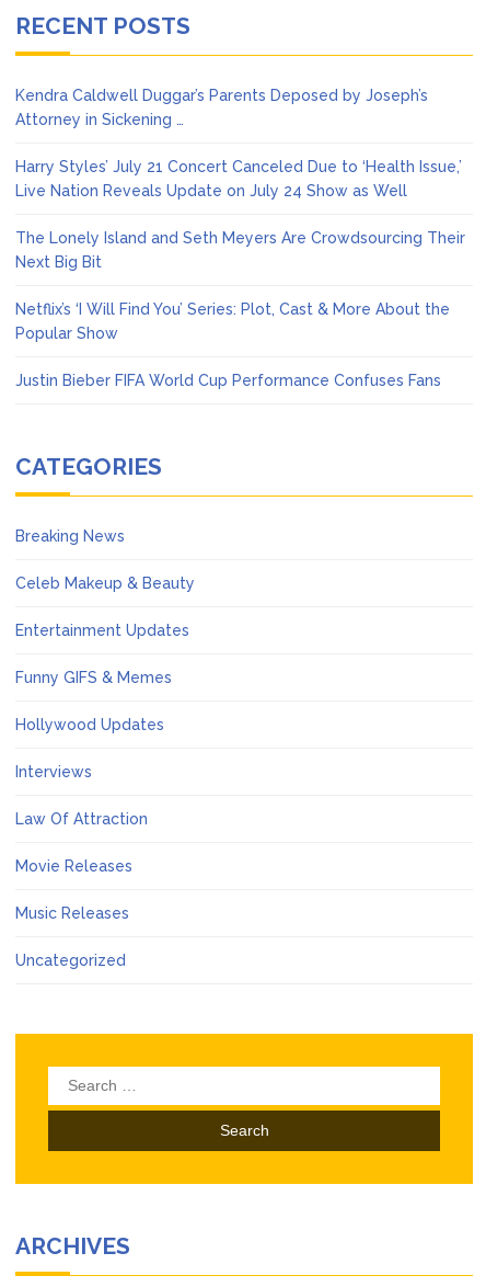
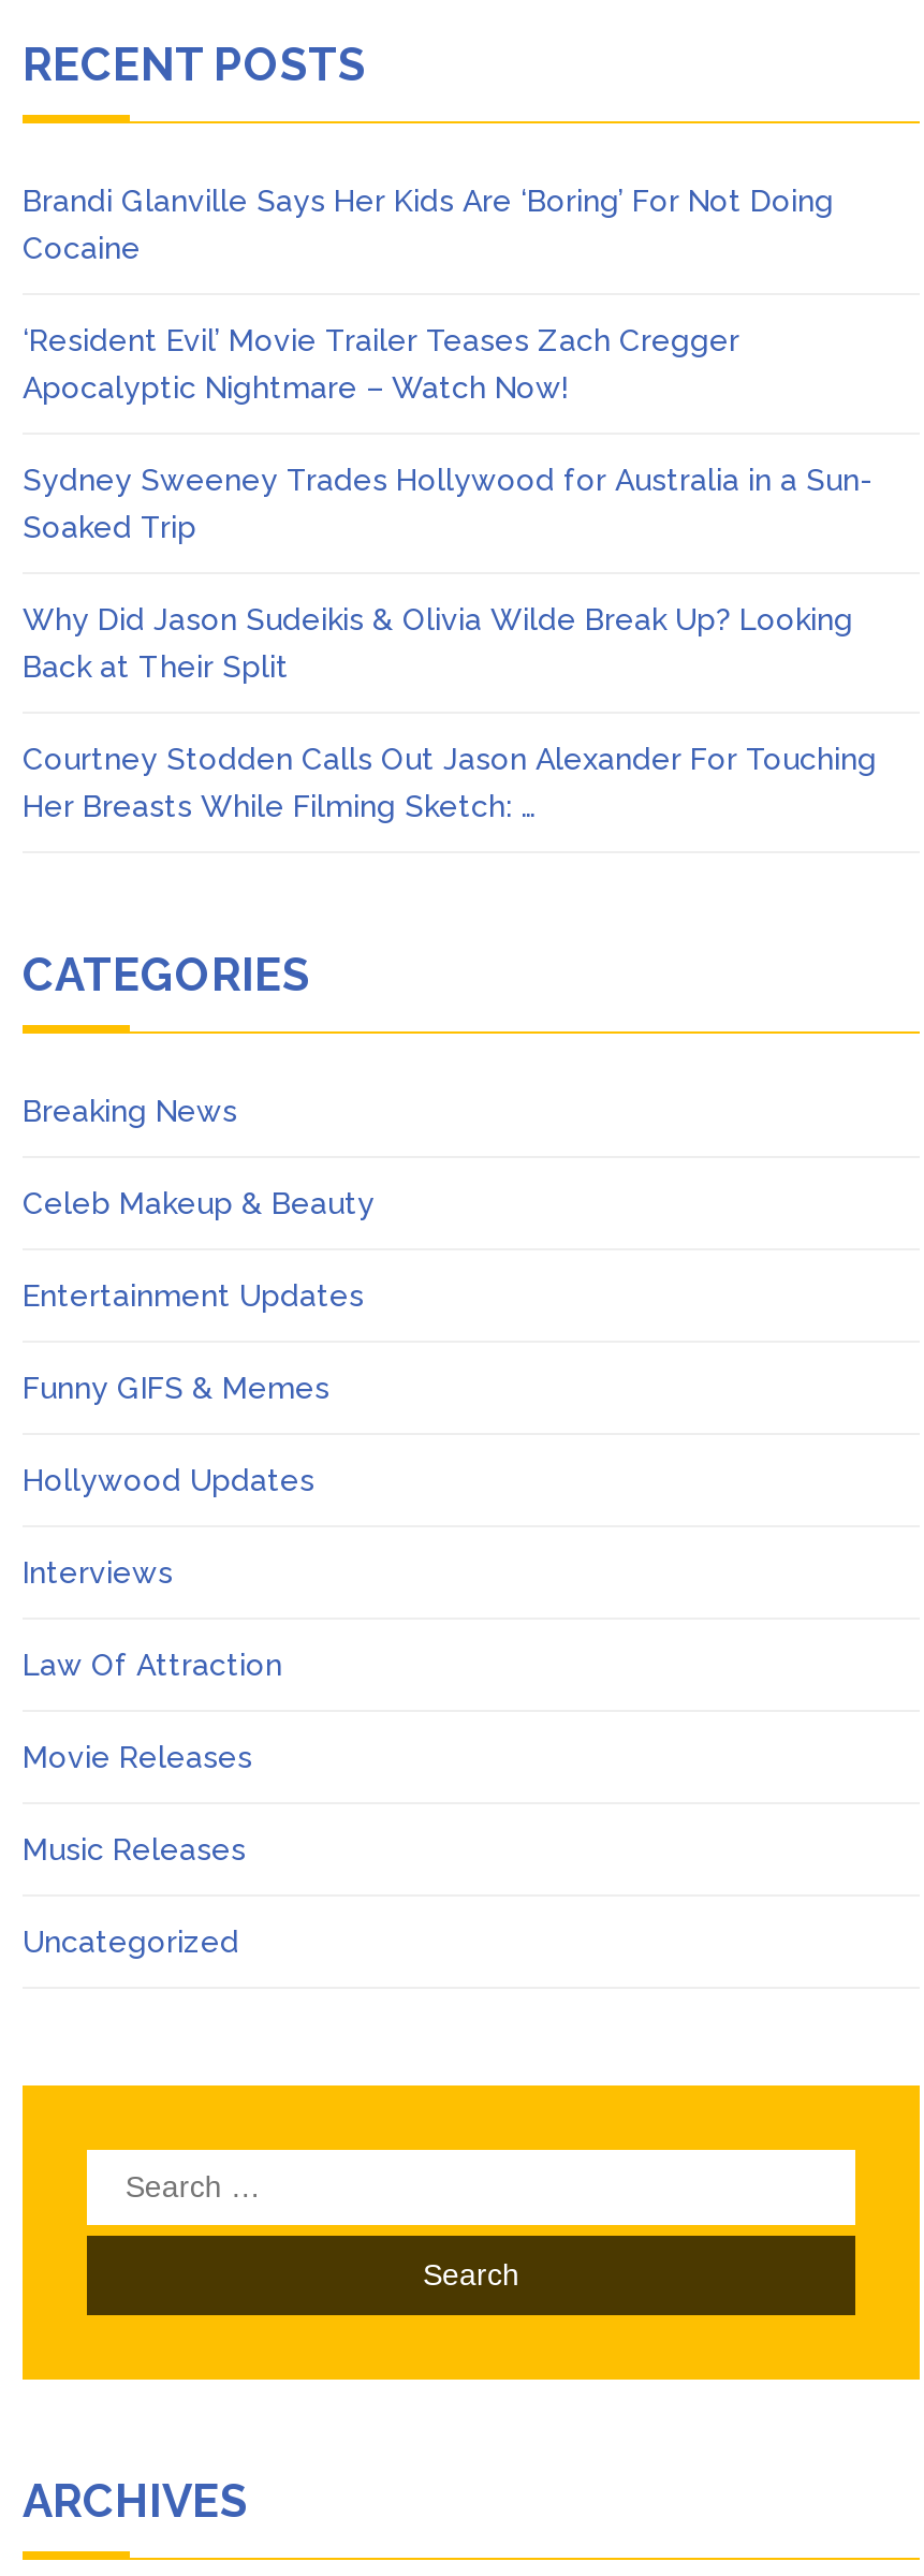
- Kendra Caldwell Duggar’s Parents Deposed by Joseph’s
- Attorney in Sickening …
+ Brandi Glanville Says Her Kids Are ‘Boring’ For Not Doing
+ Cocaine

- Harry Styles’ July 21 Concert Canceled Due to ‘Health Issue,’
- Live Nation Reveals Update on July 24 Show as Well
+ ‘Resident Evil’ Movie Trailer Teases Zach Cregger
+ Apocalyptic Nightmare – Watch Now!

- The Lonely Island and Seth Meyers Are Crowdsourcing Their
- Next Big Bit
+ Sydney Sweeney Trades Hollywood for Australia in a Sun-
+ Soaked Trip

- Netflix’s ‘I Will Find You’ Series: Plot, Cast & More About the
- Popular Show
+ Why Did Jason Sudeikis & Olivia Wilde Break Up? Looking
+ Back at Their Split

- Justin Bieber FIFA World Cup Performance Confuses Fans
+ Courtney Stodden Calls Out Jason Alexander For Touching
+ Her Breasts While Filming Sketch: …
